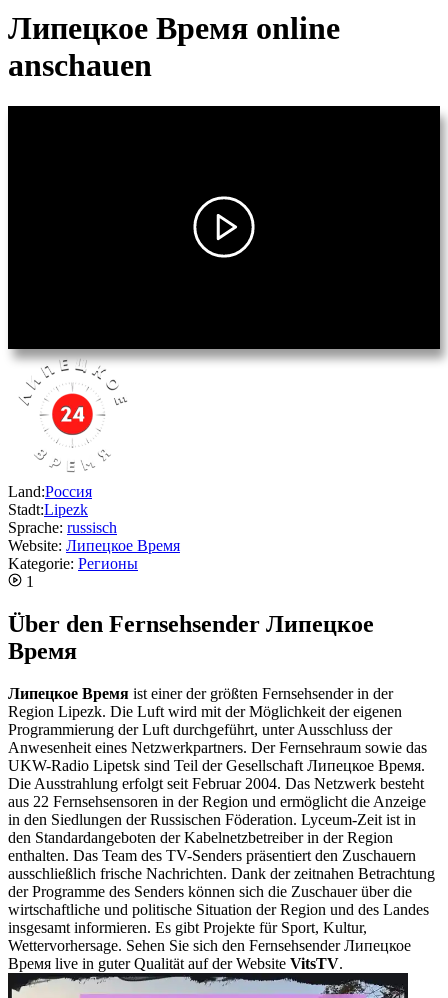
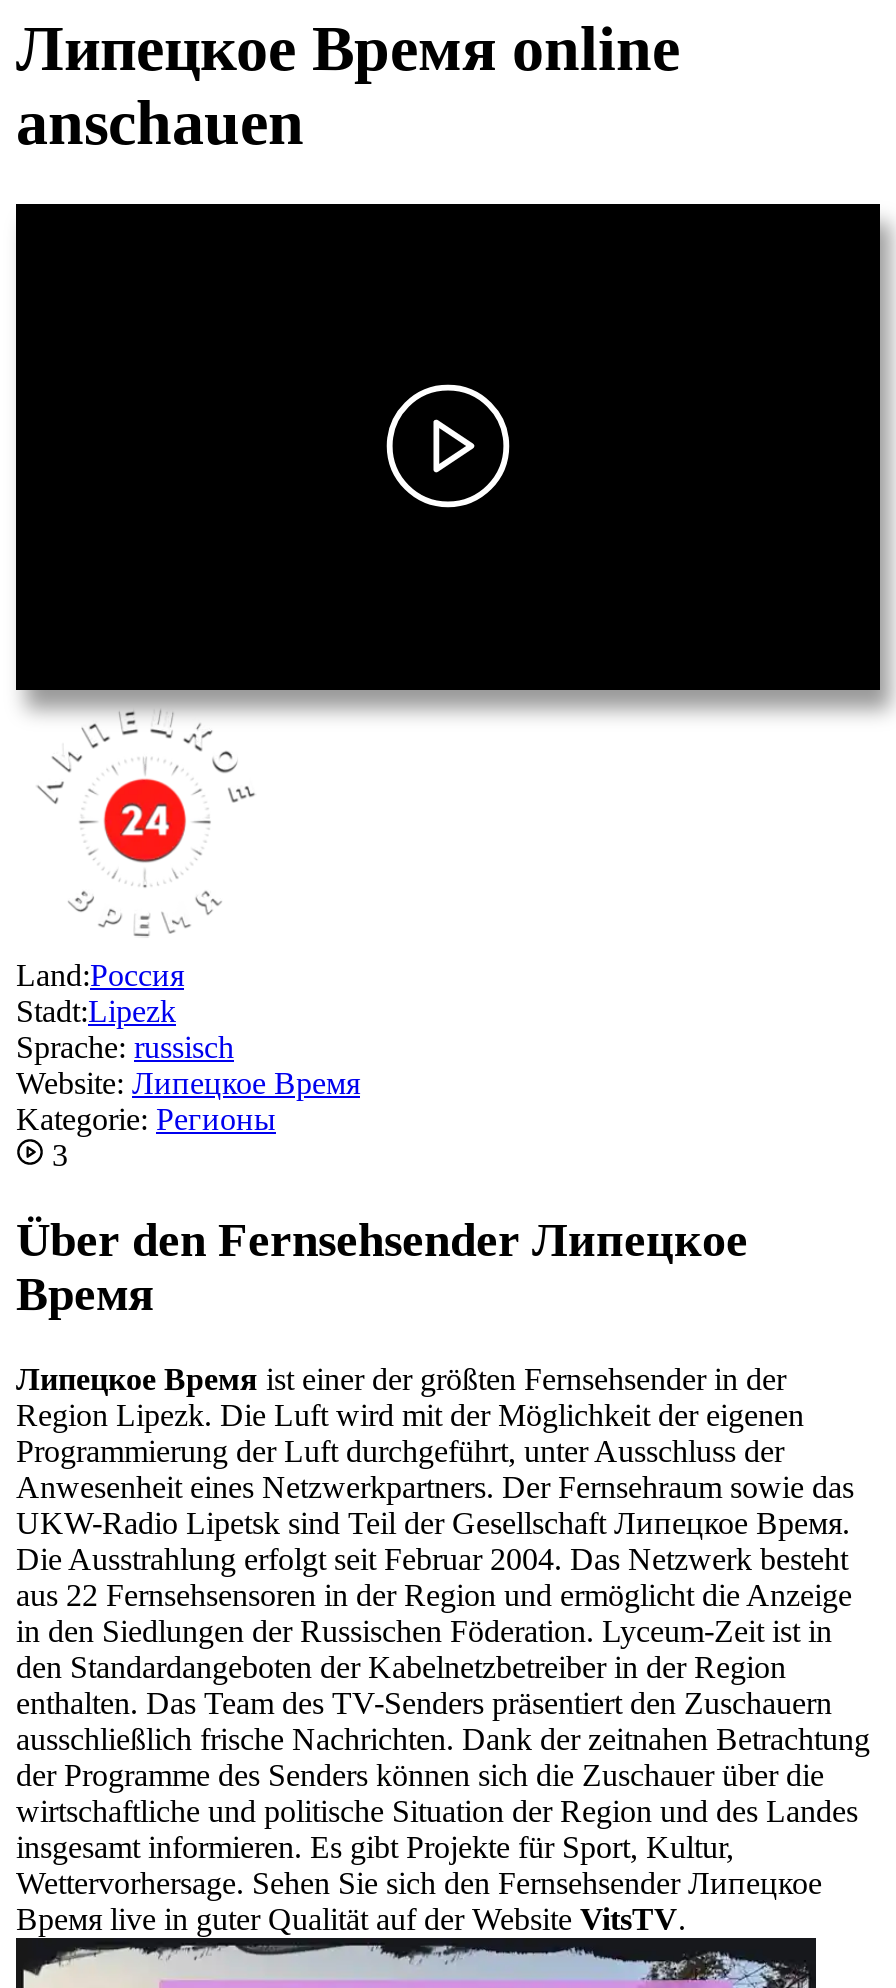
- 1
+ 3
